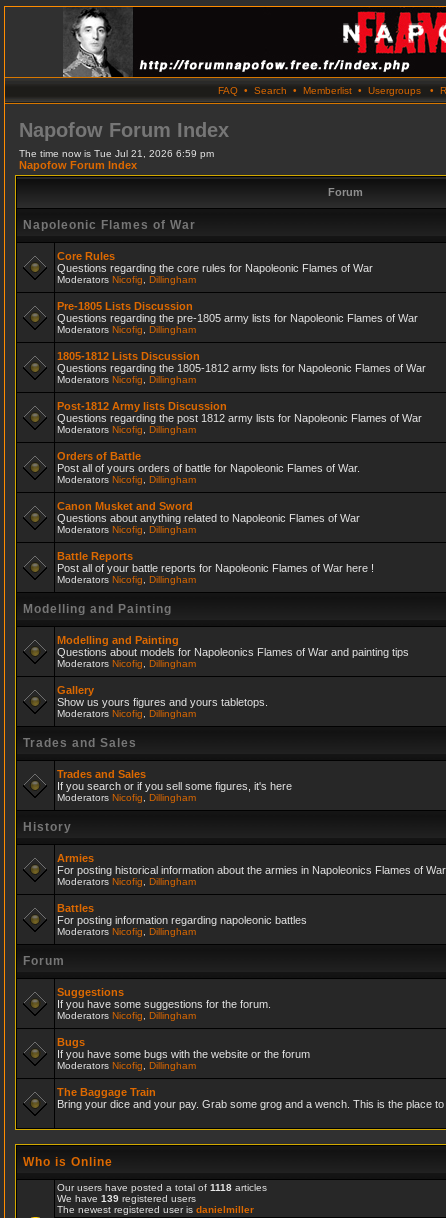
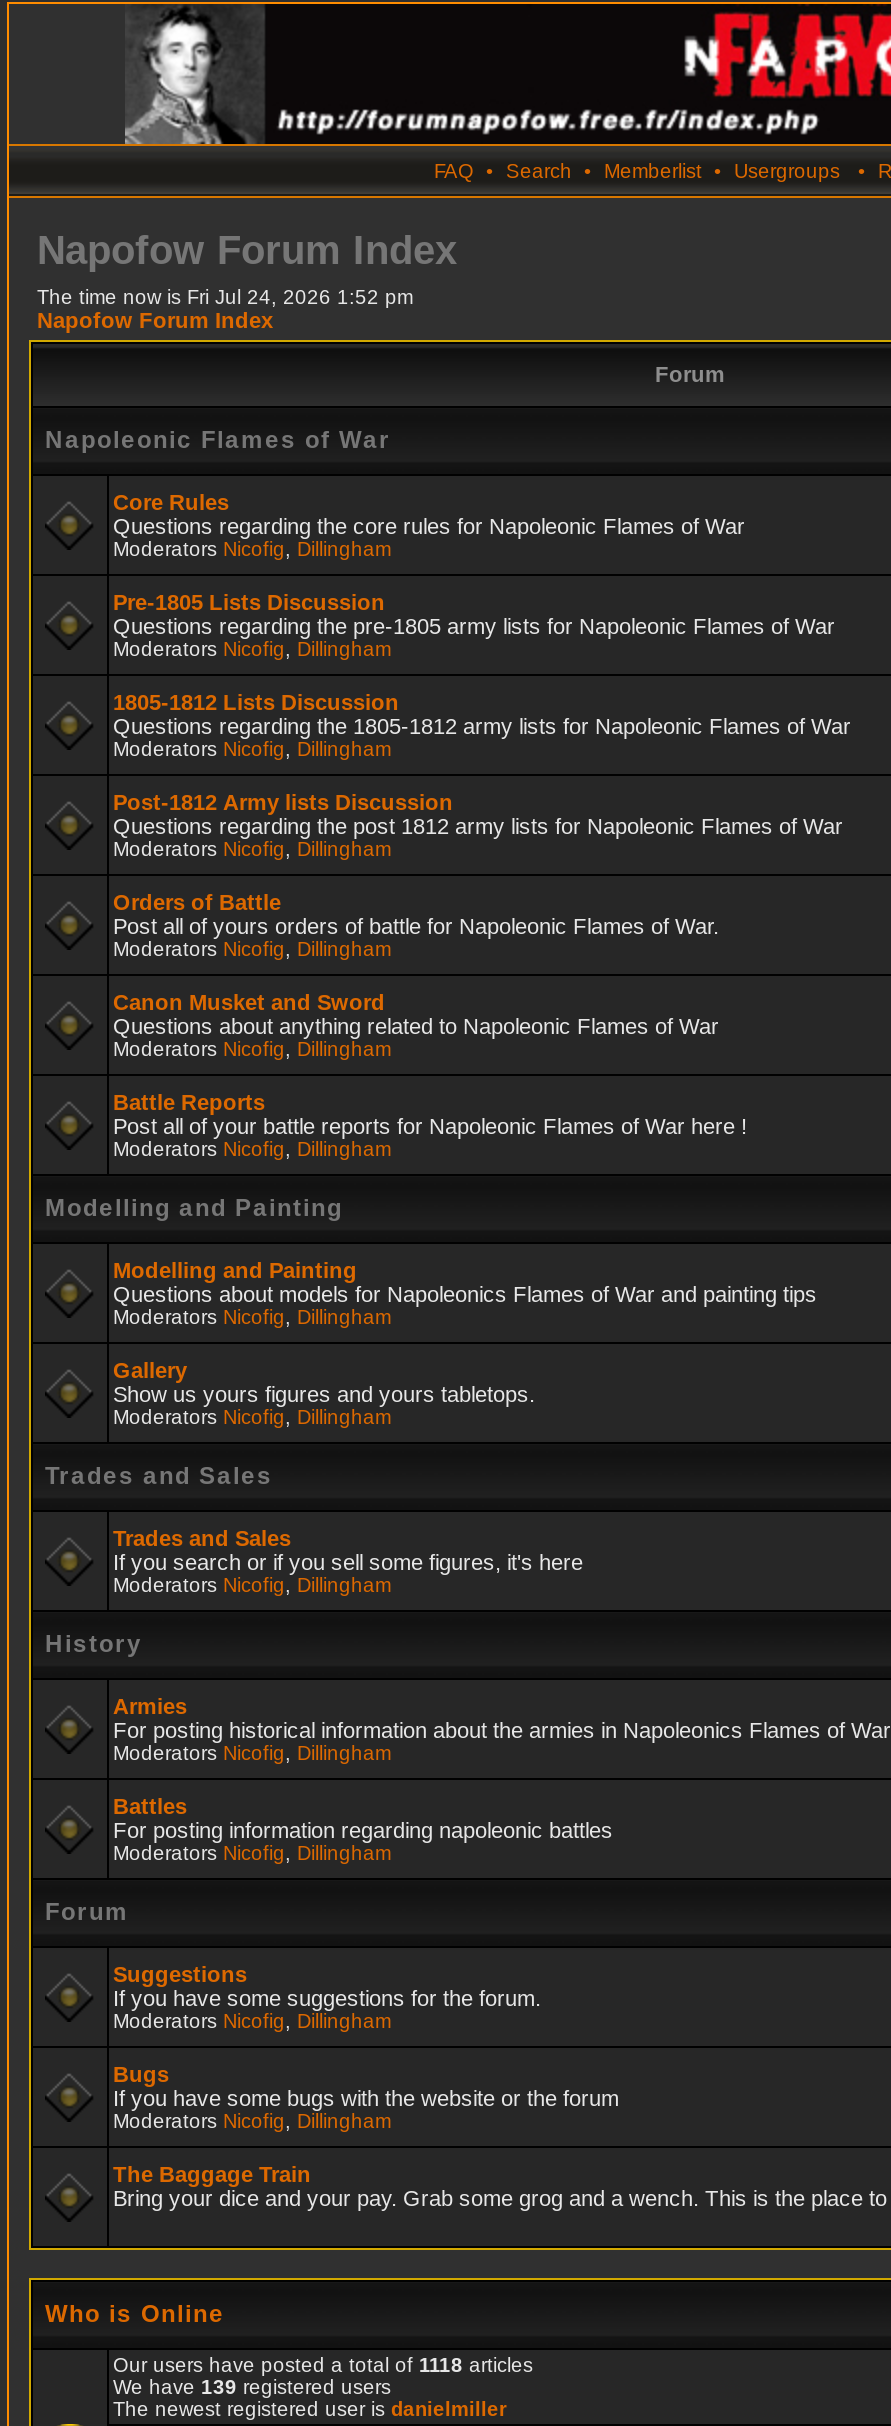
- The time now is Tue Jul 21, 2026 6:59 pm
+ The time now is Fri Jul 24, 2026 1:52 pm
